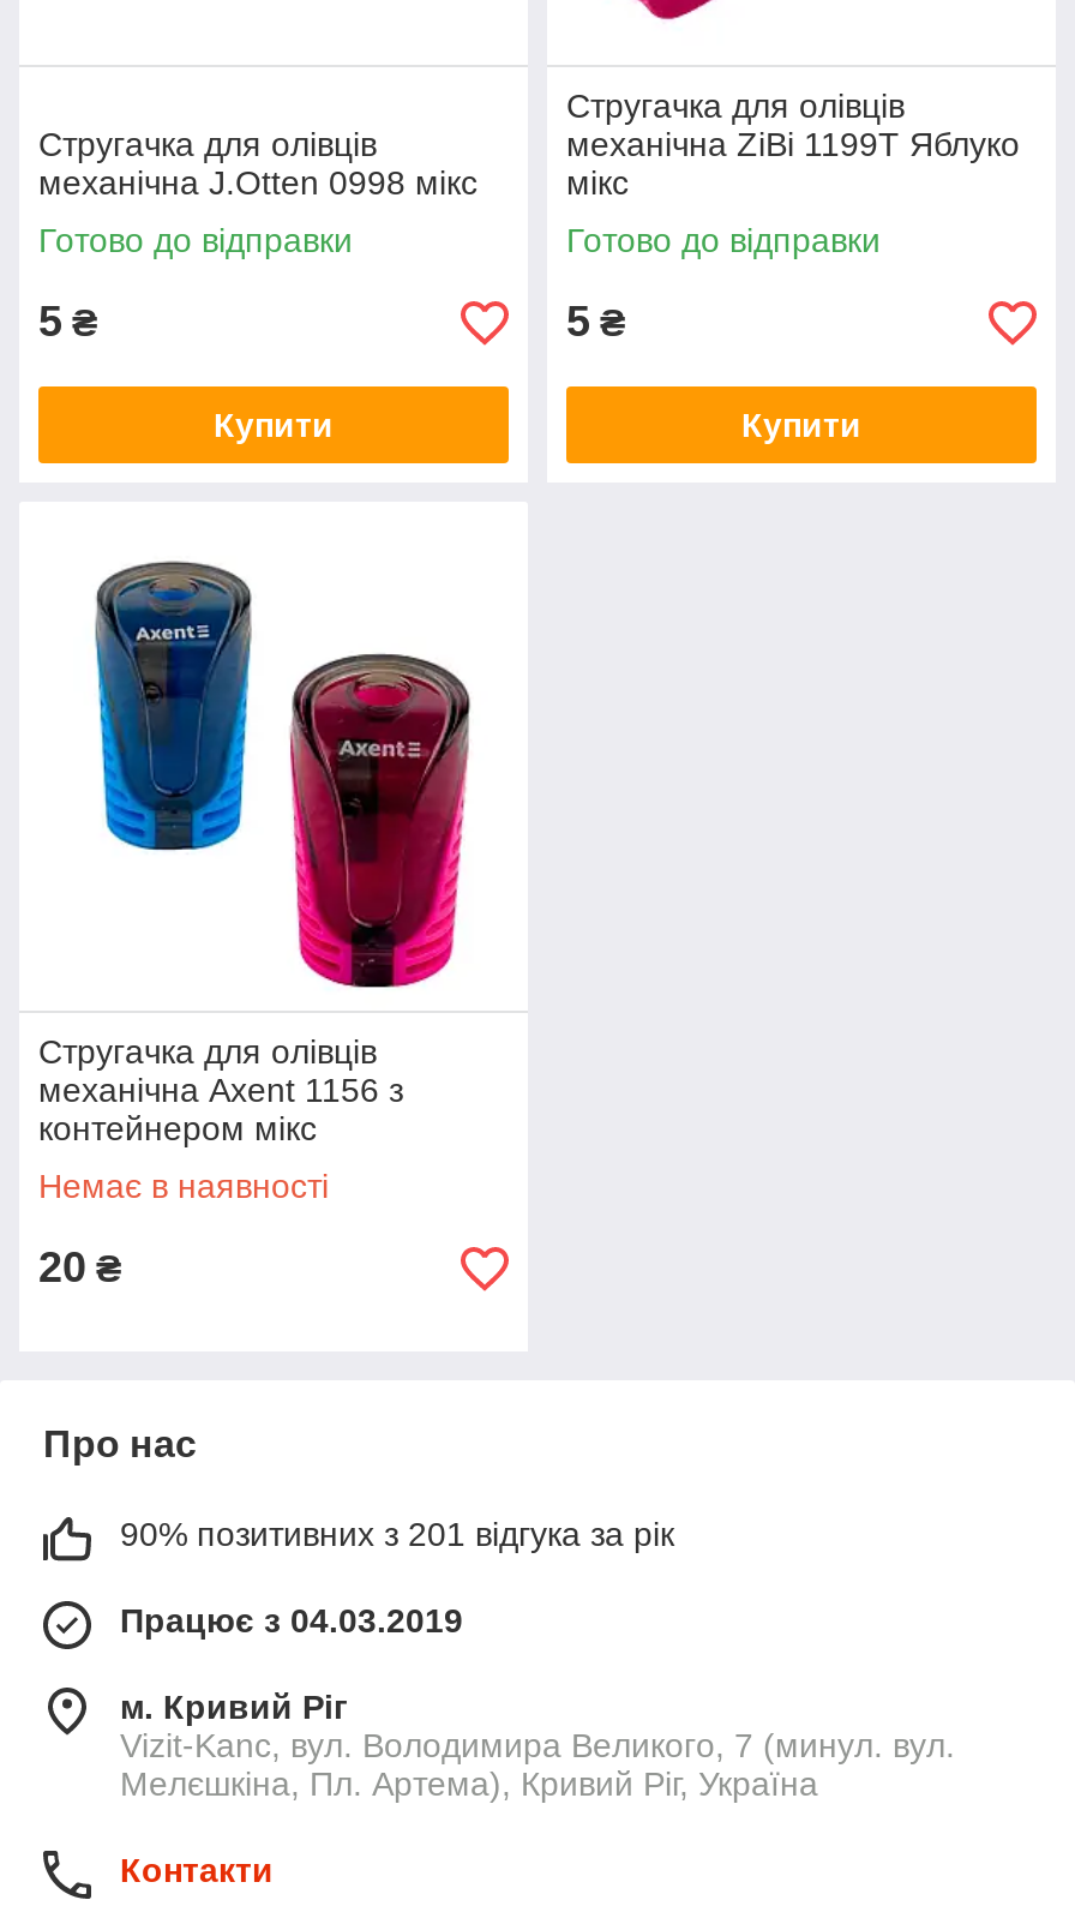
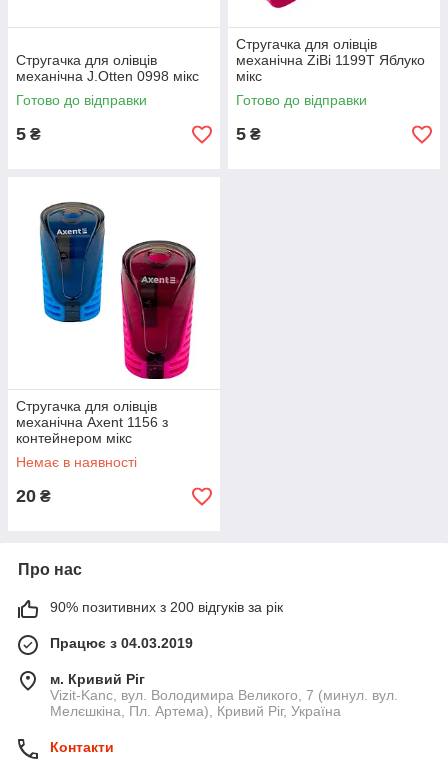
- Купити

- Купити

- 90% позитивних з 201 відгука за рік
+ 90% позитивних з 200 відгуків за рік
